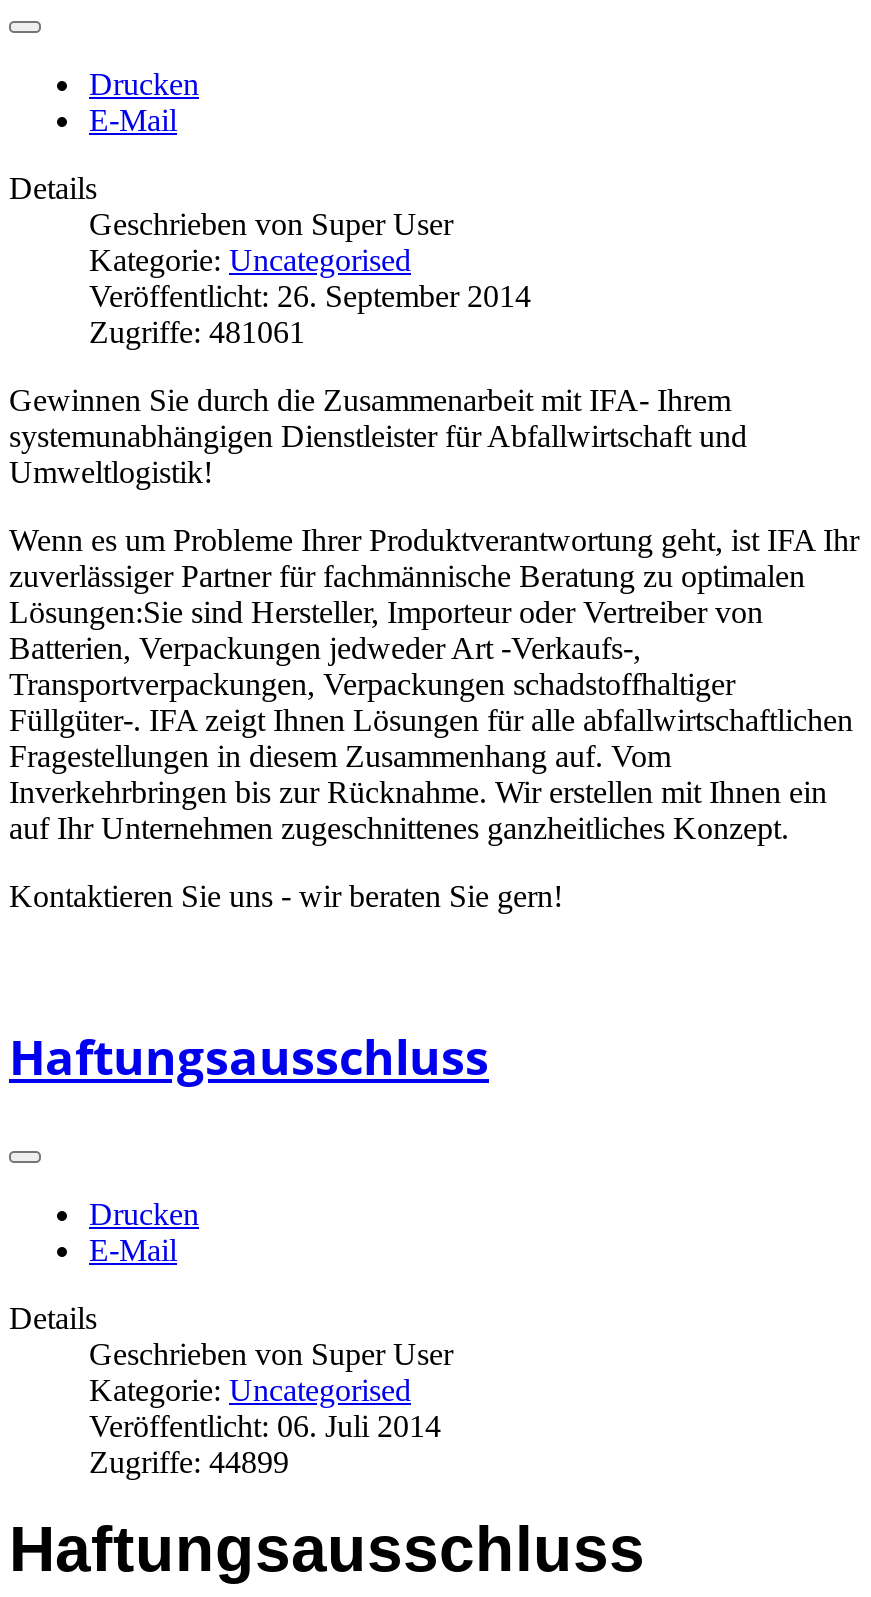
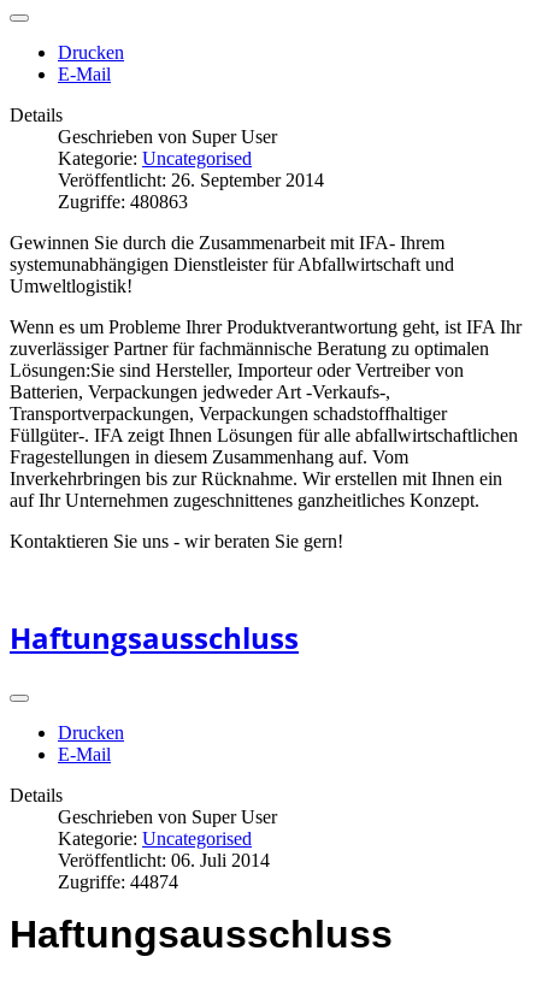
- Zugriffe: 481061
+ Zugriffe: 480863

- Zugriffe: 44899
+ Zugriffe: 44874
